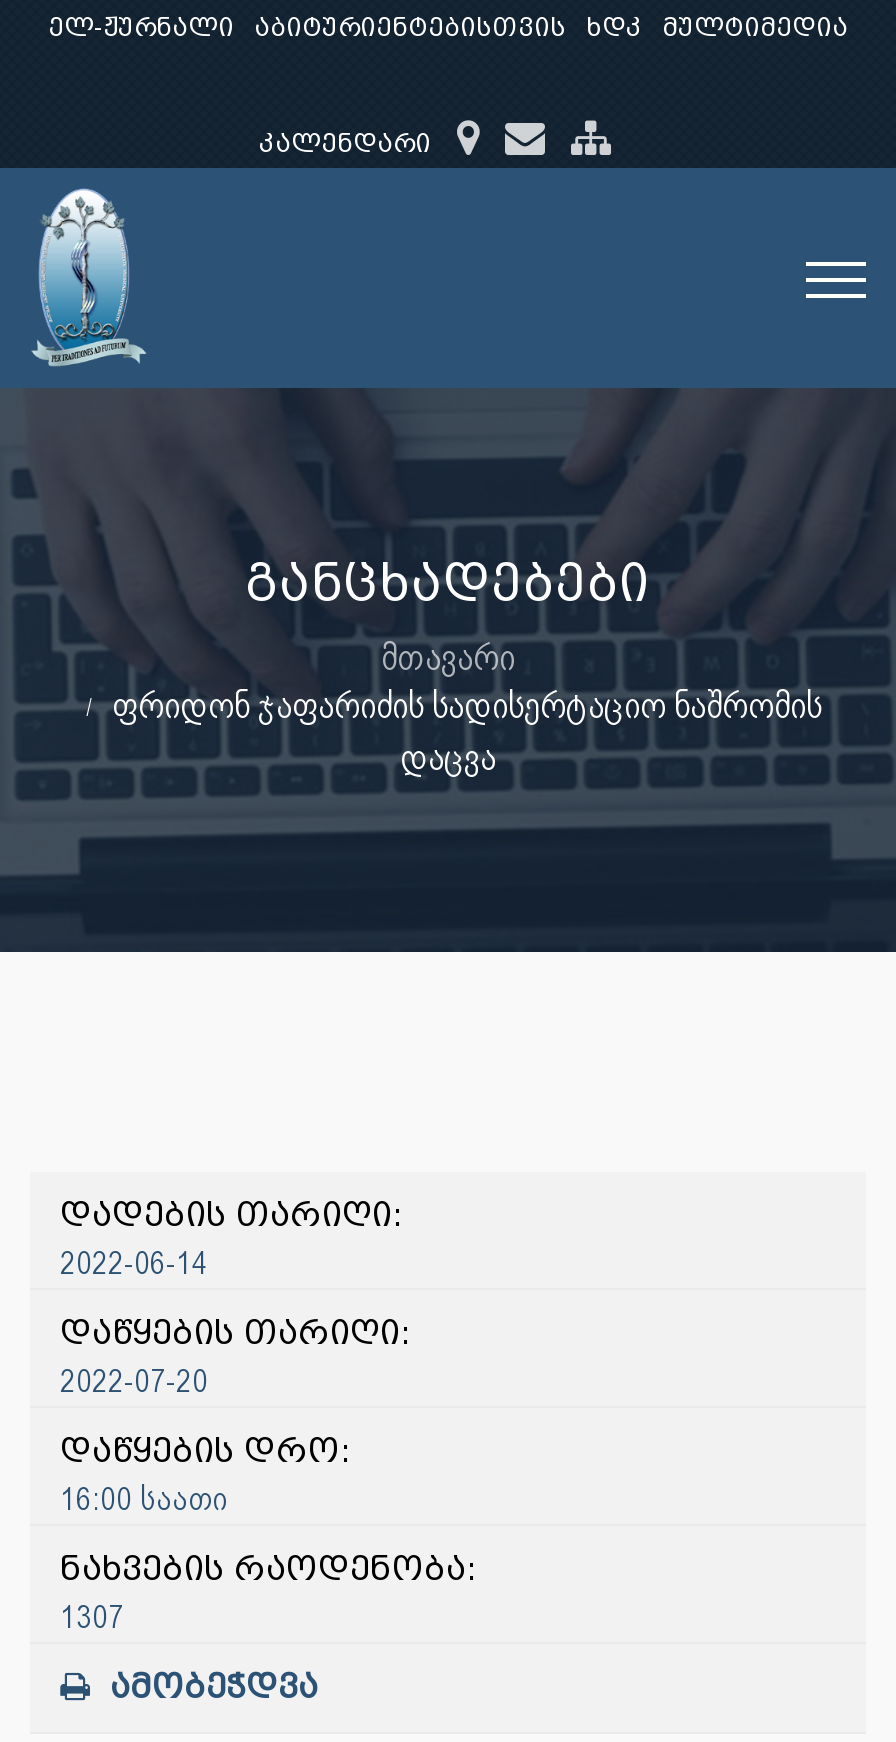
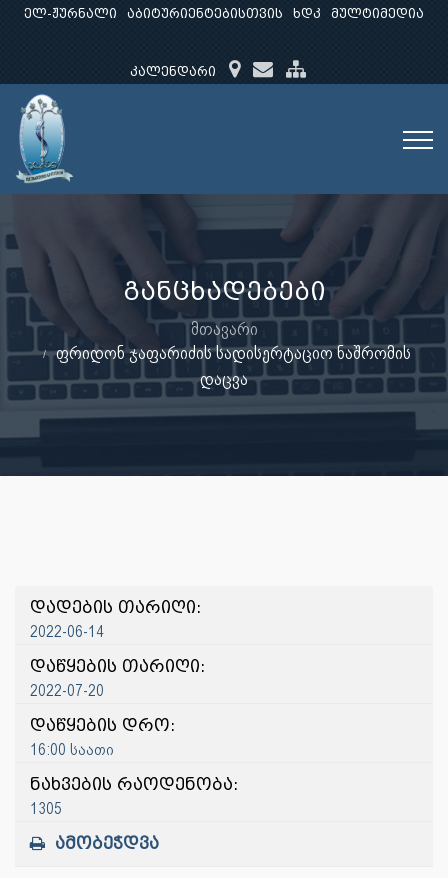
- 1307
+ 1305
